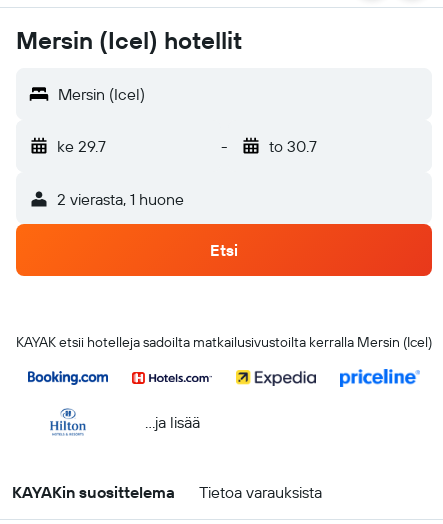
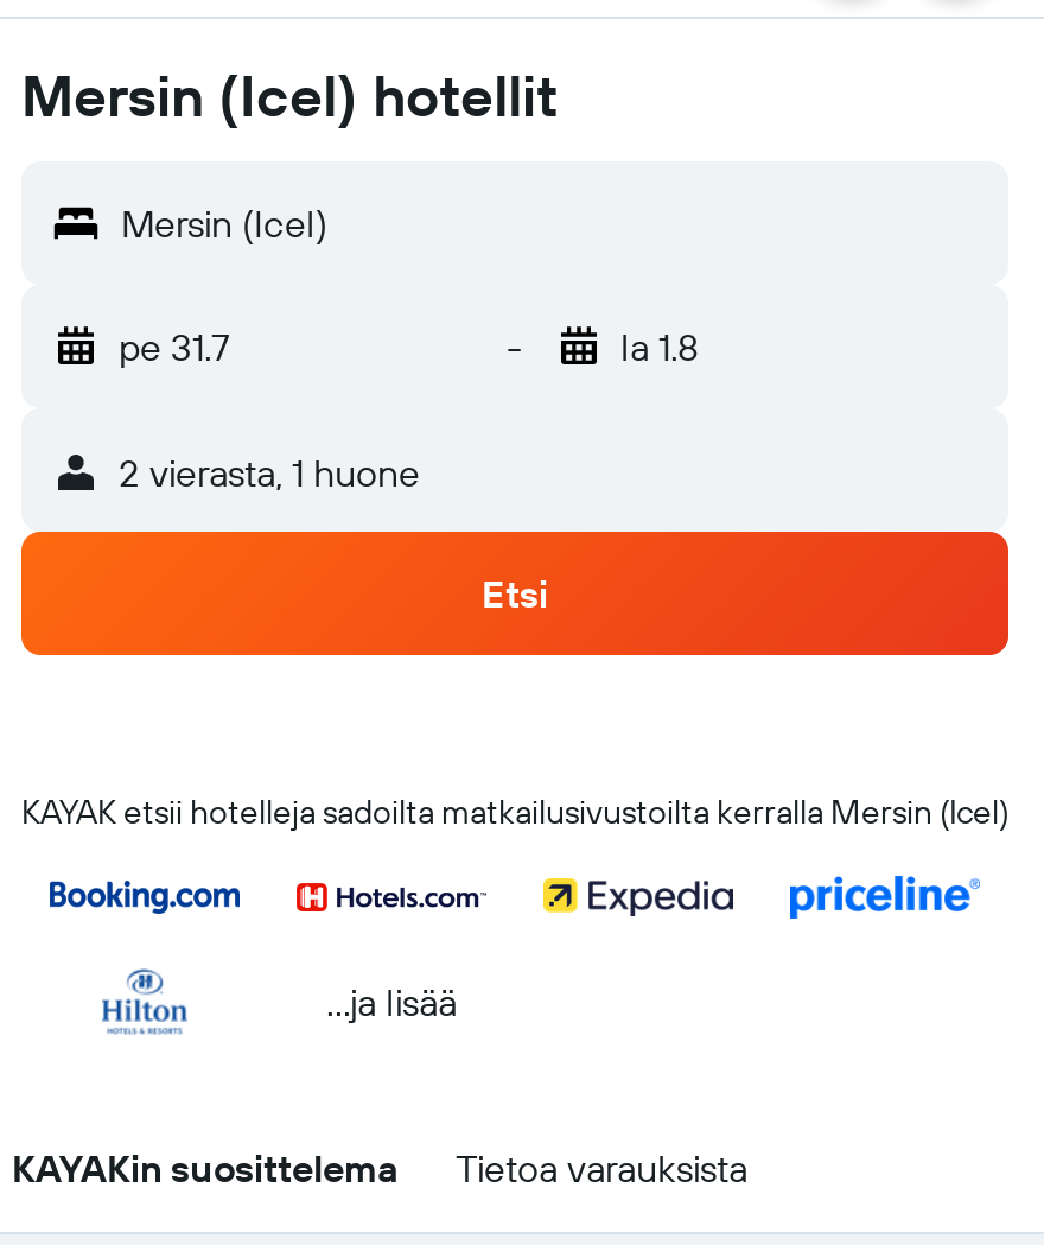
- ke 29.7
+ pe 31.7

- to 30.7
+ la 1.8
